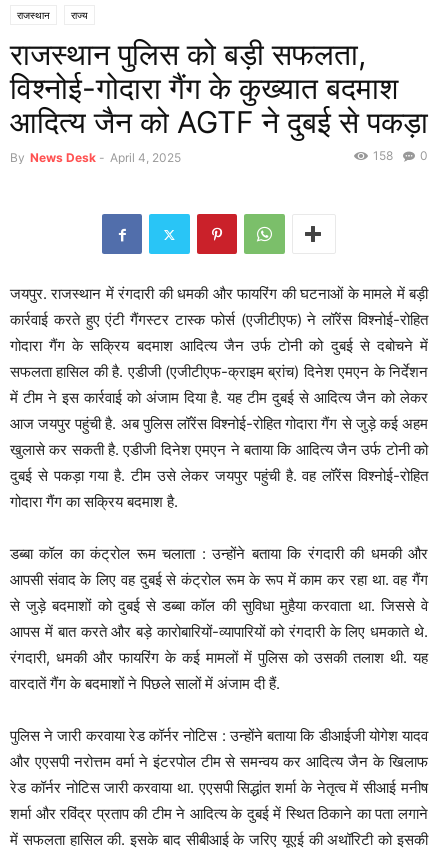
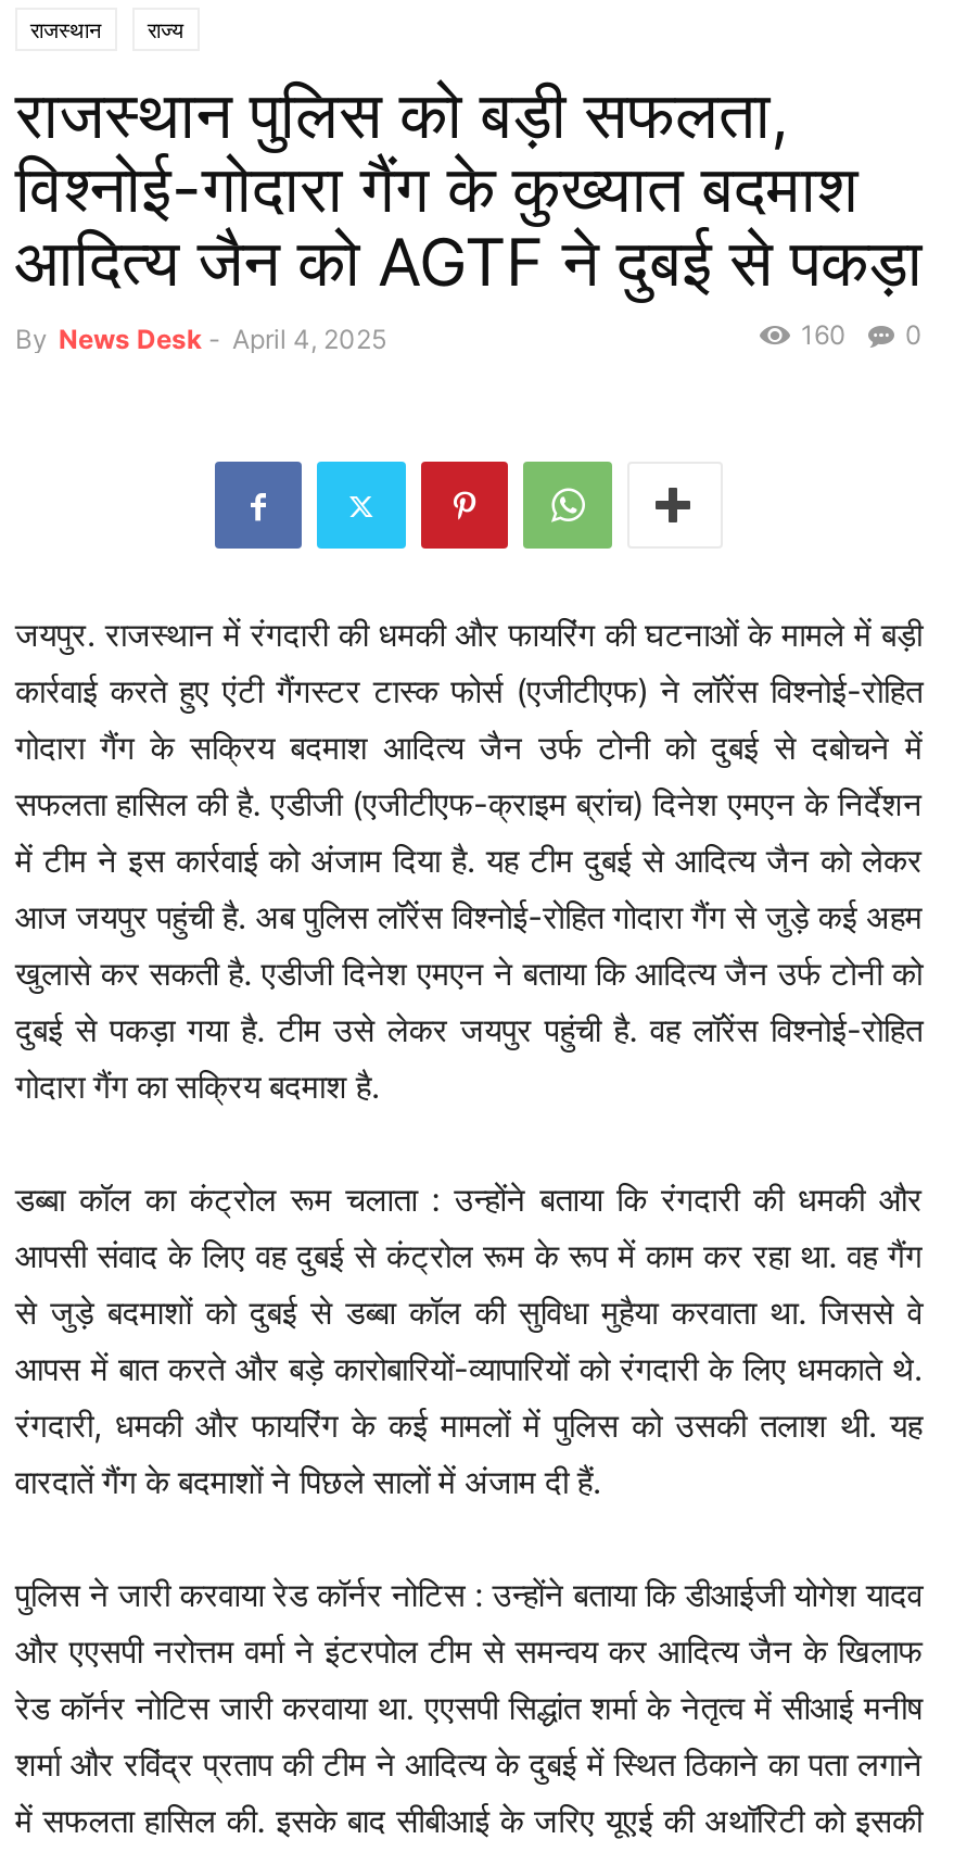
- 158 0
+ 160 0
